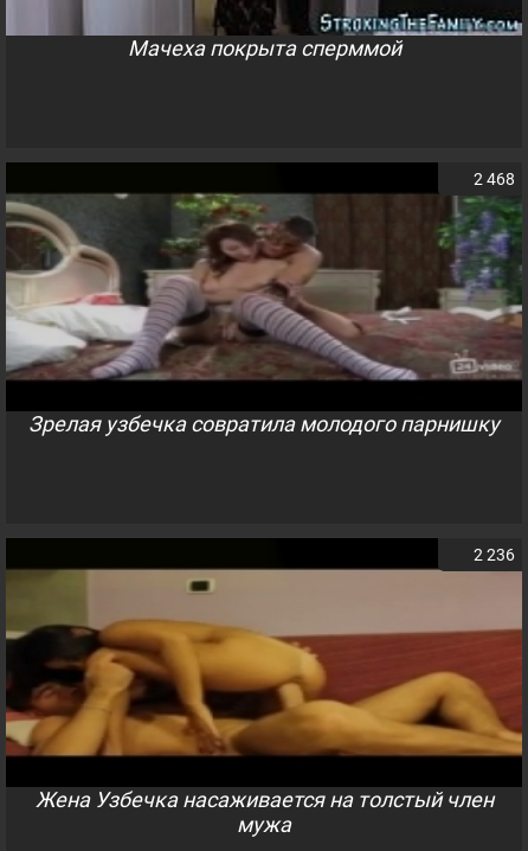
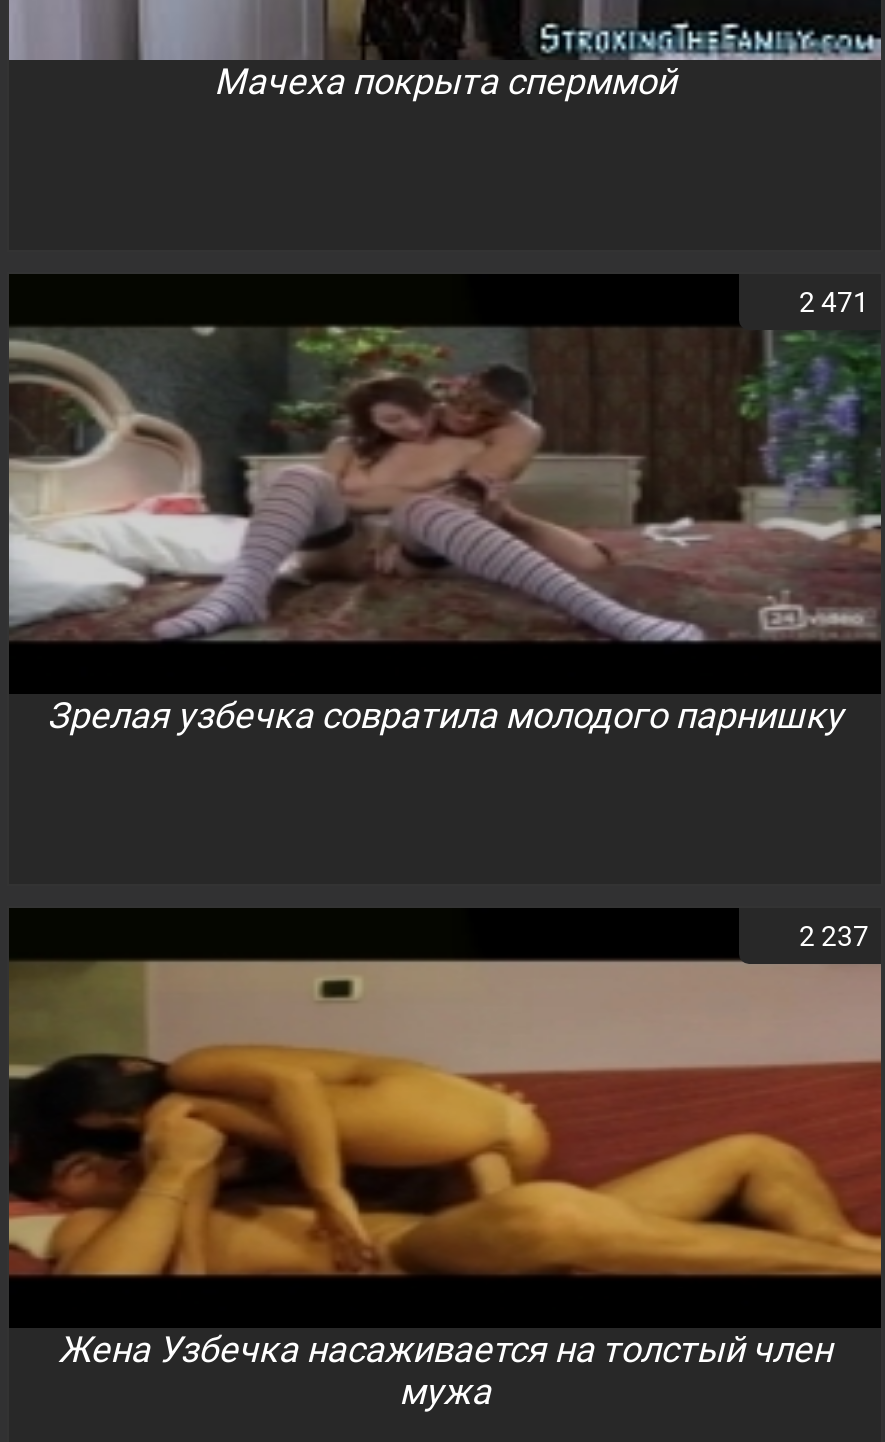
- 2 468
+ 2 471

- 2 236
+ 2 237
